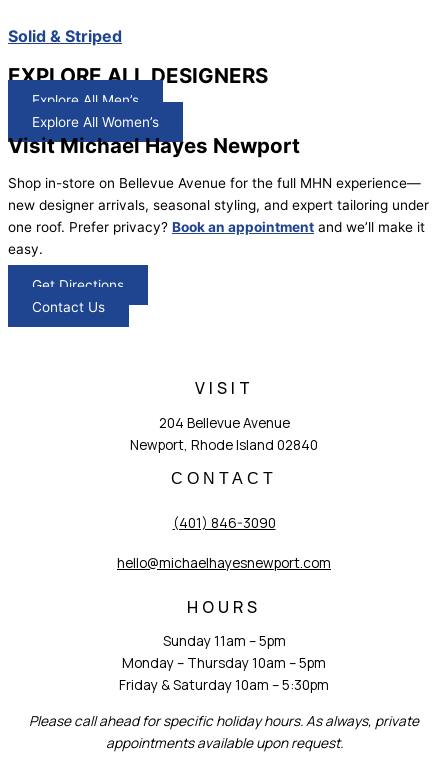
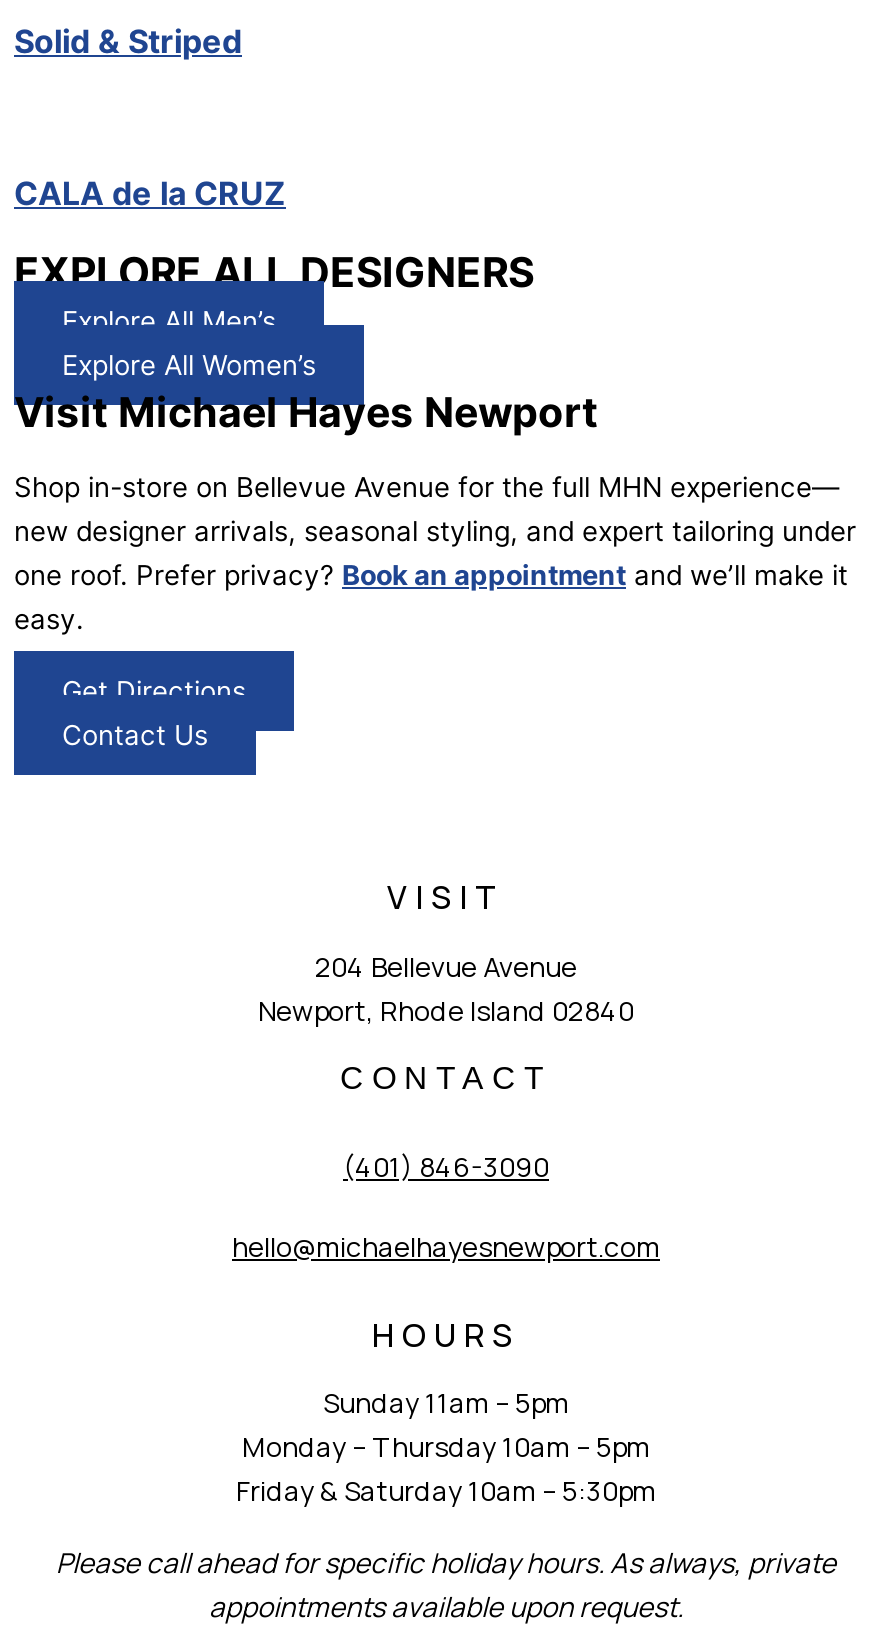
+ CALA de la CRUZ
